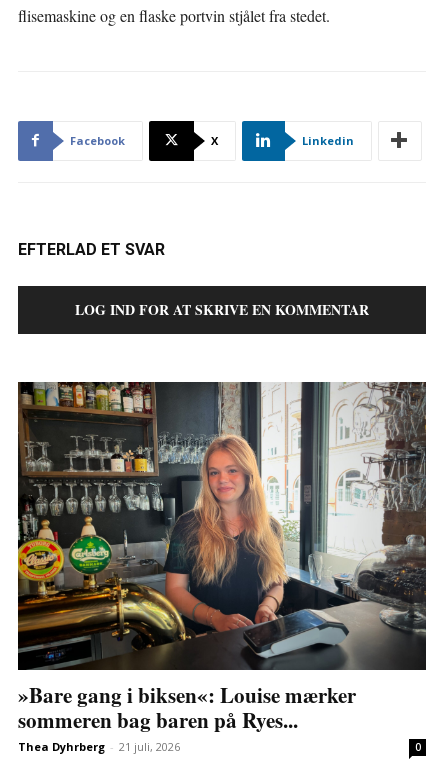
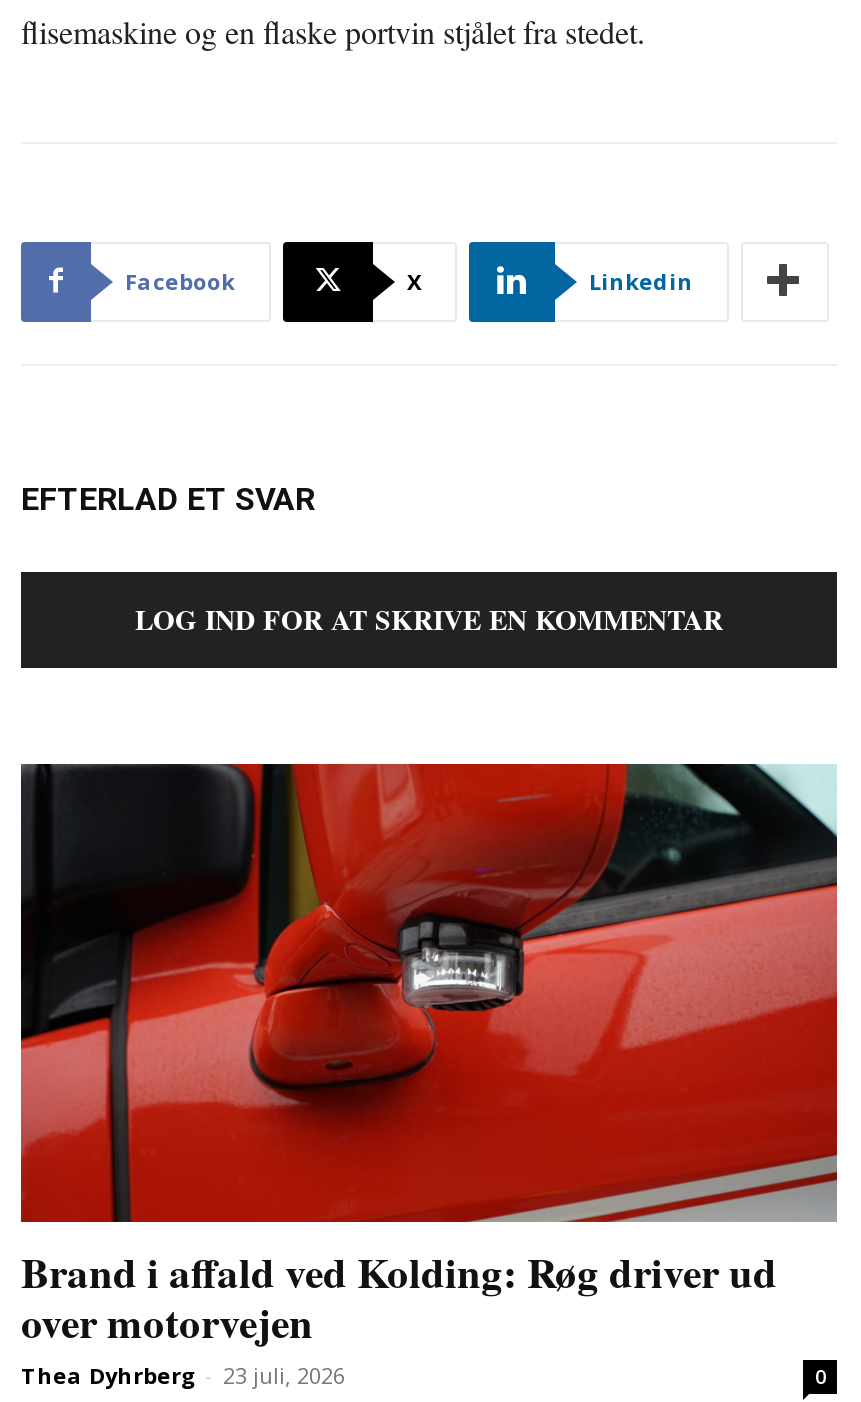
- [image]
- »Bare gang i biksen«: Louise mærker
- sommeren bag baren på Ryes...
- Thea Dyhrberg - 21 juli, 2026
+ [image]
+ Brand i affald ved Kolding: Røg driver ud
+ over motorvejen
+ Thea Dyhrberg - 23 juli, 2026
